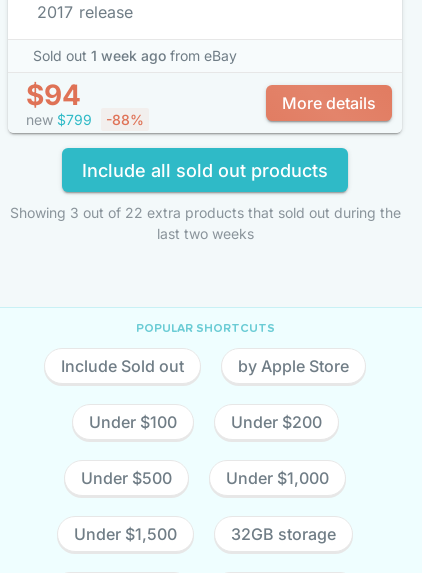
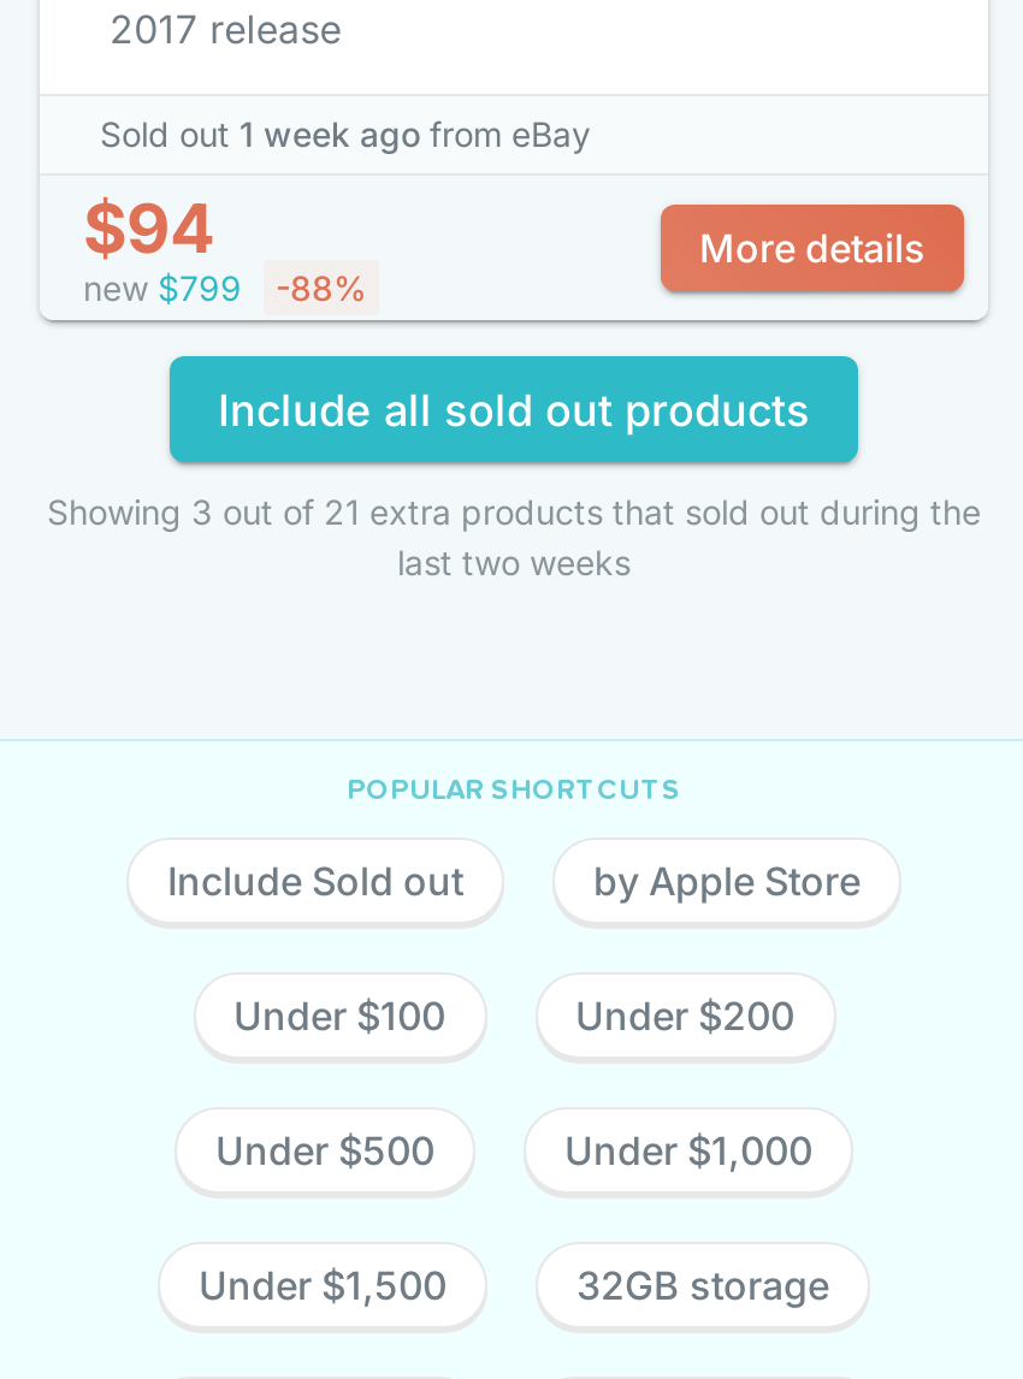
- Showing 3 out of 22 extra products that sold out during the
+ Showing 3 out of 21 extra products that sold out during the
